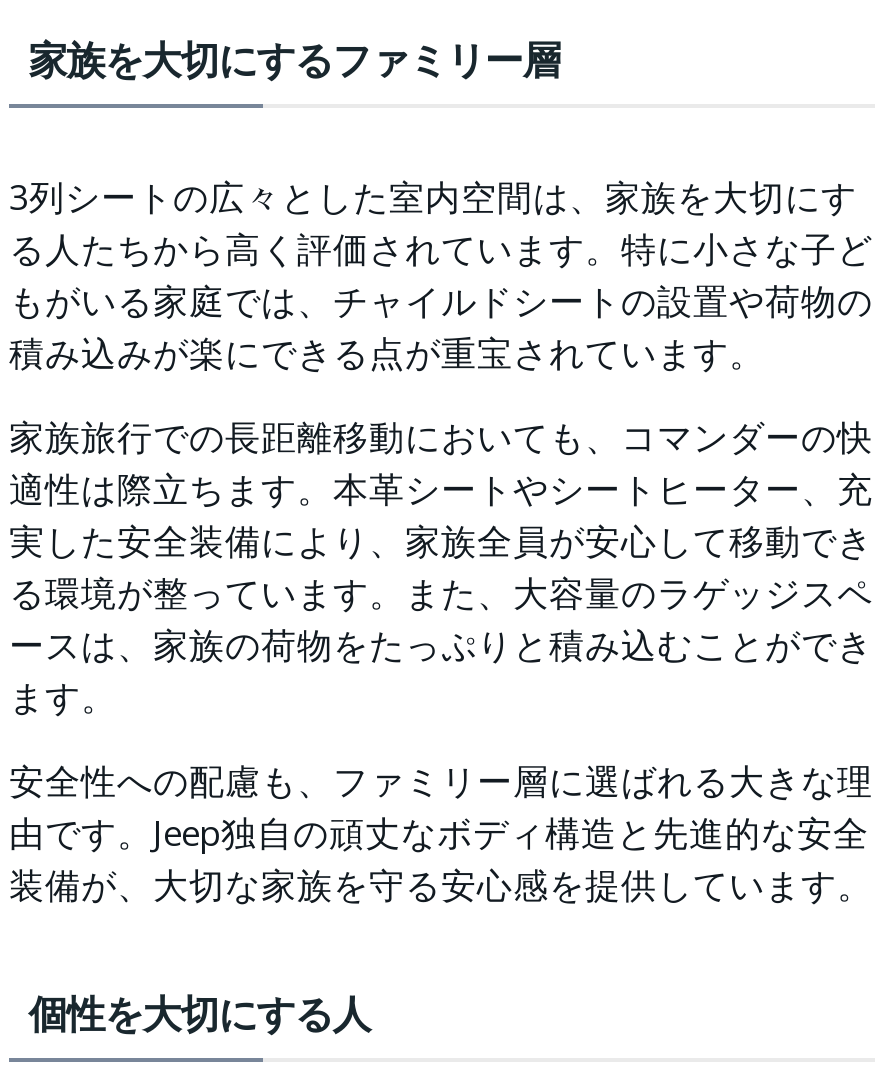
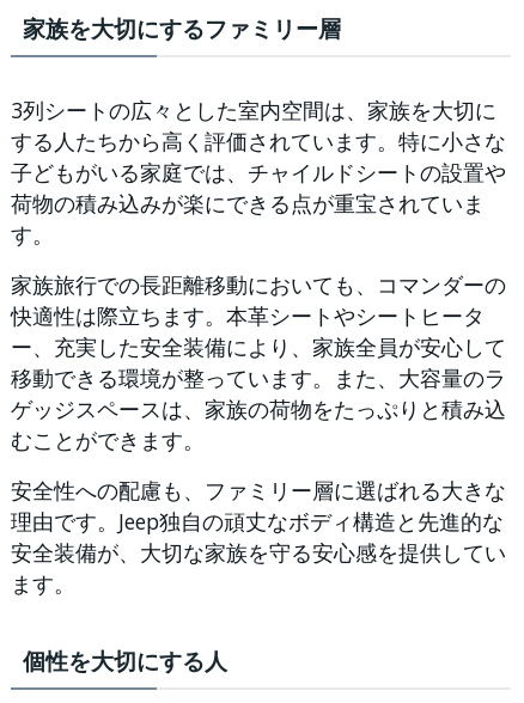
- 3列シートの広々とした室内空間は、家族を大切にす
- る人たちから高く評価されています。特に小さな子ど
- もがいる家庭では、チャイルドシートの設置や荷物の
- 積み込みが楽にできる点が重宝されています。
- 家族旅行での長距離移動においても、コマンダーの快
- 適性は際立ちます。本革シートやシートヒーター、充
- 実した安全装備により、家族全員が安心して移動でき
- る環境が整っています。また、大容量のラゲッジスペ
- ースは、家族の荷物をたっぷりと積み込むことができ
+ 3列シートの広々とした室内空間は、家族を大切に
+ する人たちから高く評価されています。特に小さな
+ 子どもがいる家庭では、チャイルドシートの設置や
+ 荷物の積み込みが楽にできる点が重宝されていま
+ す。
+ 家族旅行での長距離移動においても、コマンダーの
+ 快適性は際立ちます。本革シートやシートヒータ
+ ー、充実した安全装備により、家族全員が安心して
+ 移動できる環境が整っています。また、大容量のラ
+ ゲッジスペースは、家族の荷物をたっぷりと積み込
+ むことができます。
+ 安全性への配慮も、ファミリー層に選ばれる大きな
+ 理由です。Jeep独自の頑丈なボディ構造と先進的な
+ 安全装備が、大切な家族を守る安心感を提供してい

moved down: ます。

- 安全性への配慮も、ファミリー層に選ばれる大きな理
- 由です。Jeep独自の頑丈なボディ構造と先進的な安全
- 装備が、大切な家族を守る安心感を提供しています。
